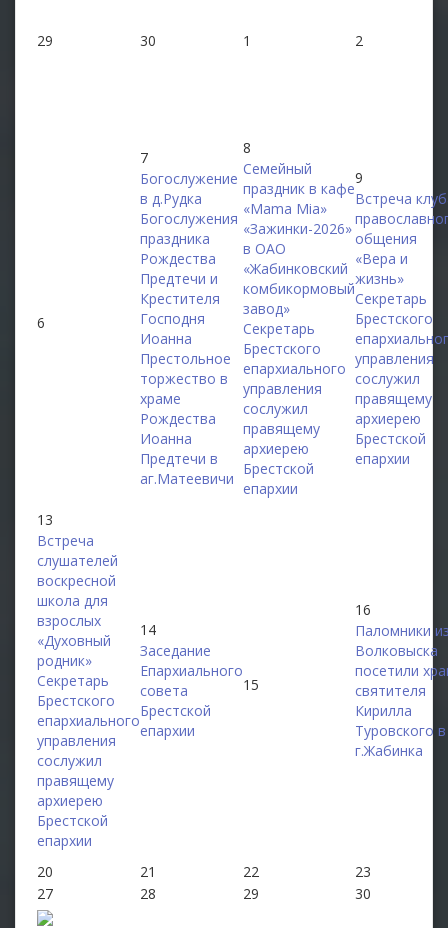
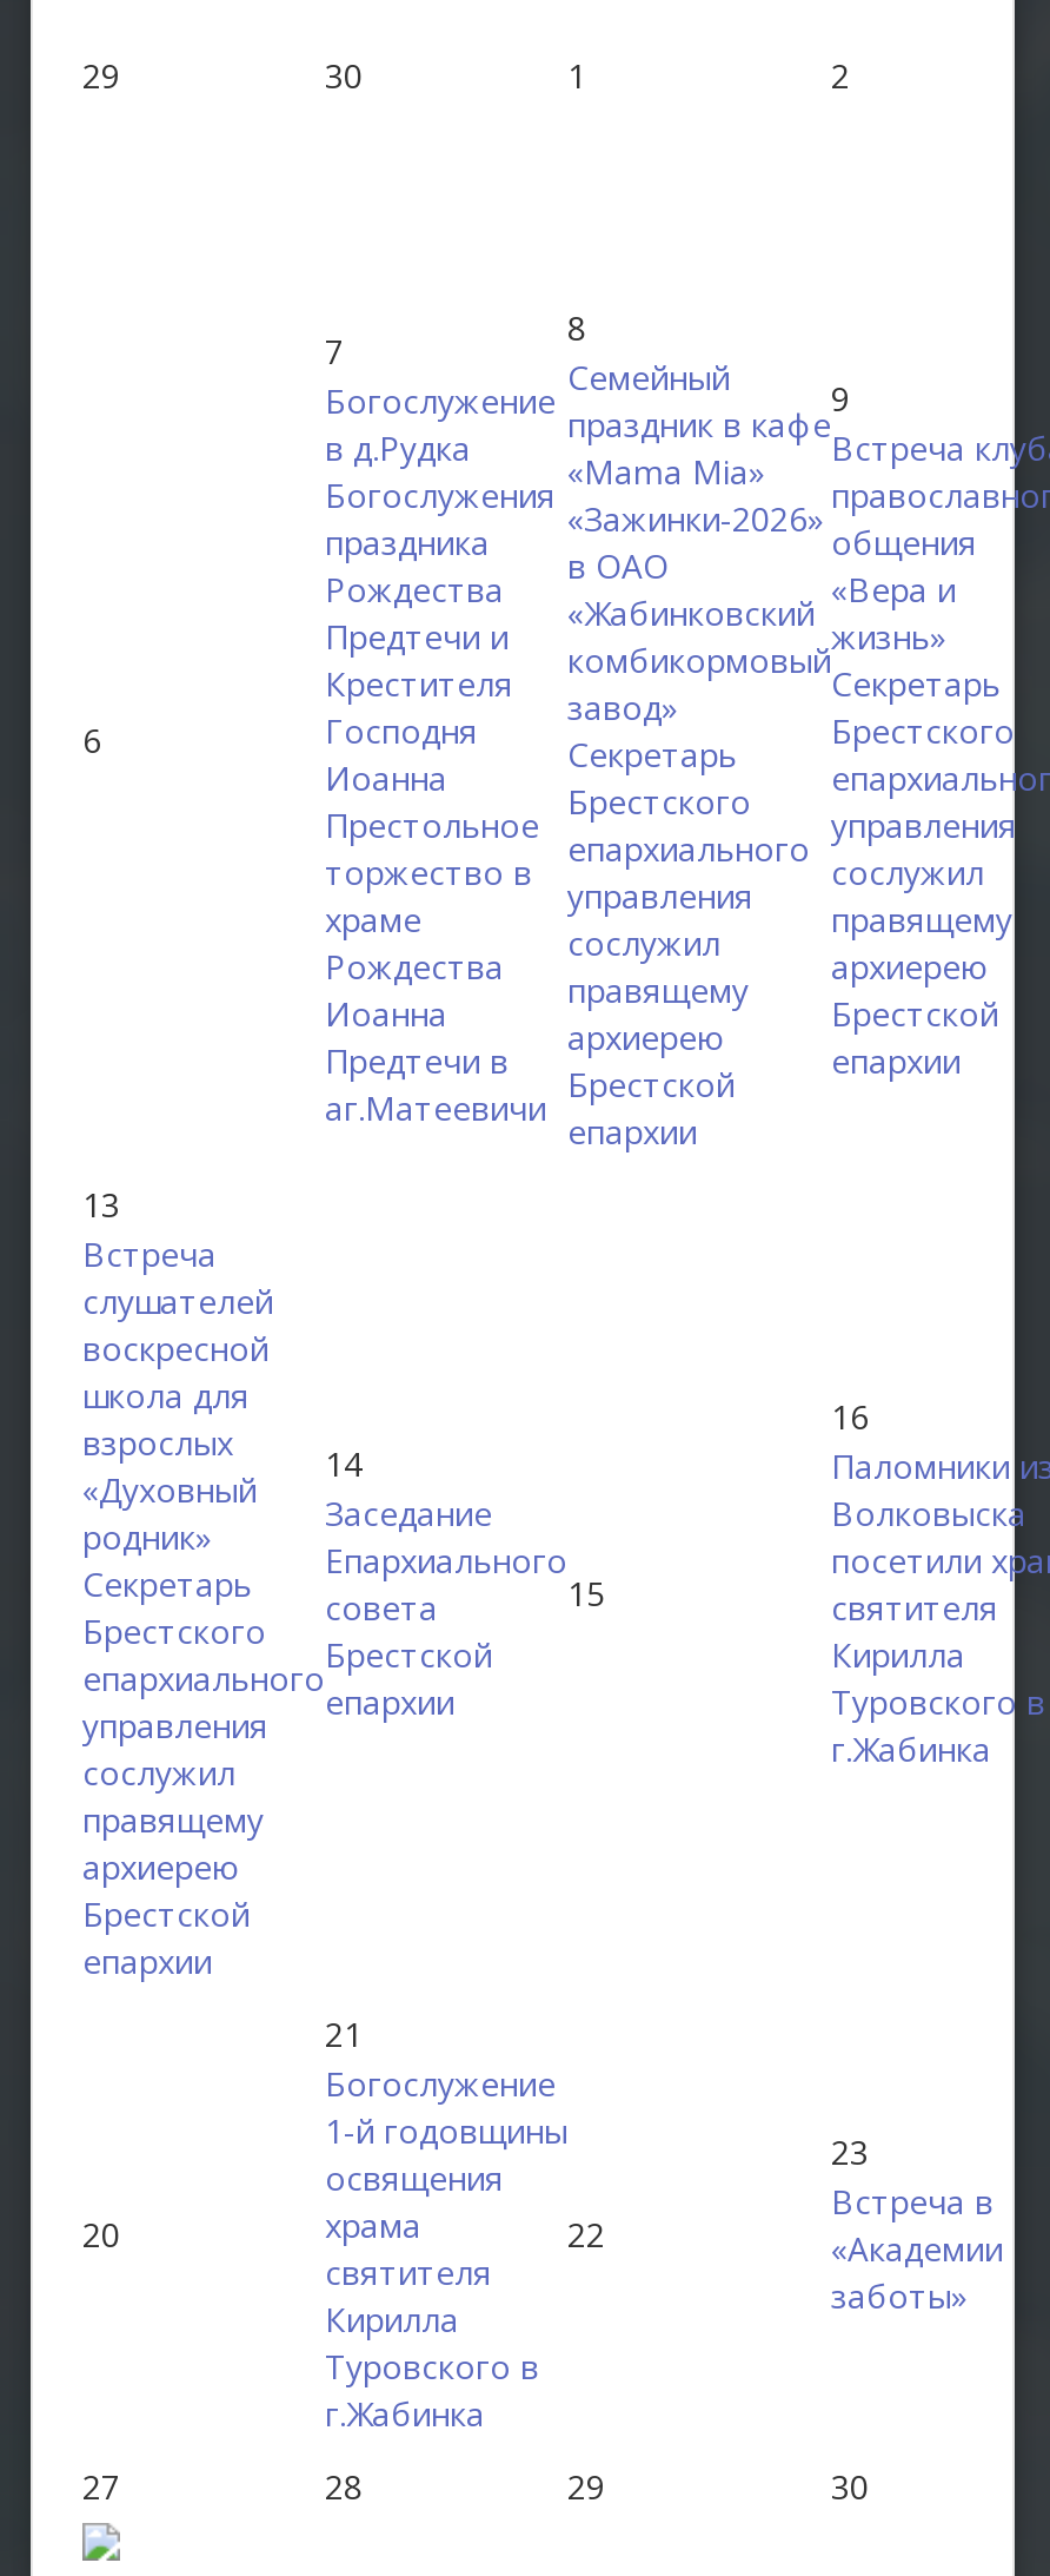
+ Богослужение
+ 1-й годовщины
+ освящения
+ храма
+ святителя
+ Кирилла
+ Туровского в
+ г.Жабинка

+ Встреча в
+ «Академии
+ заботы»
